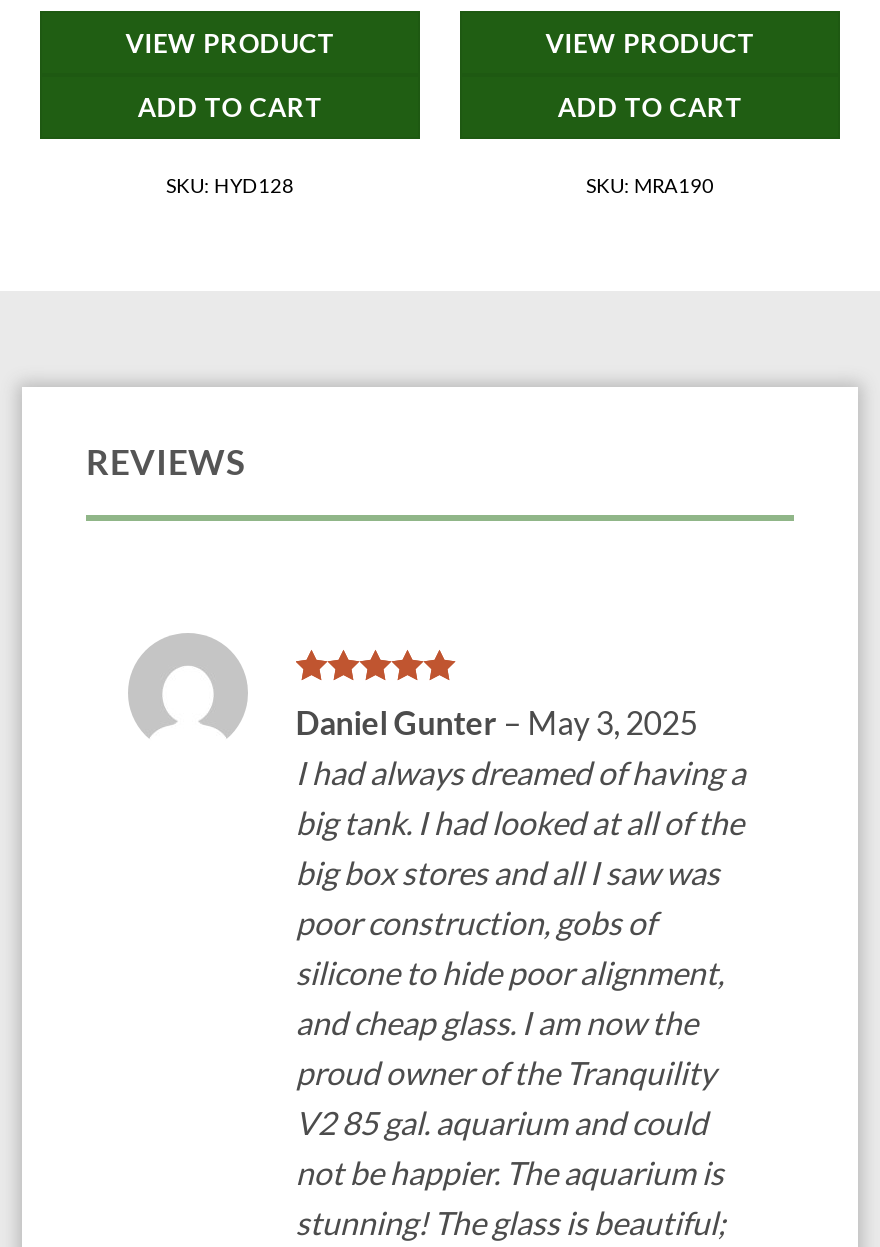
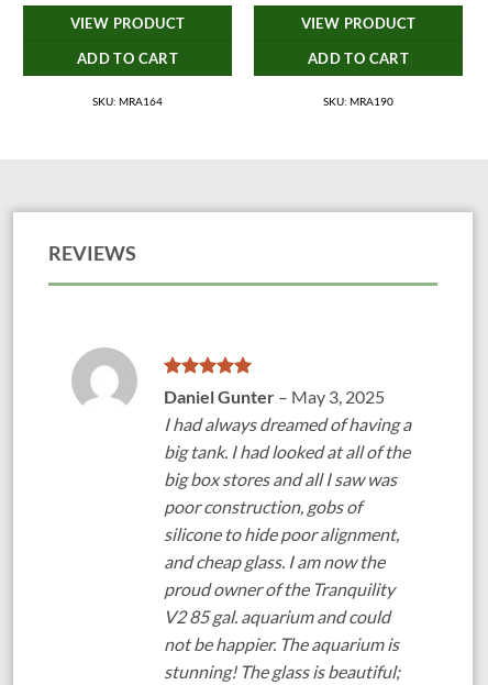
- SKU: HYD128
+ SKU: MRA164
